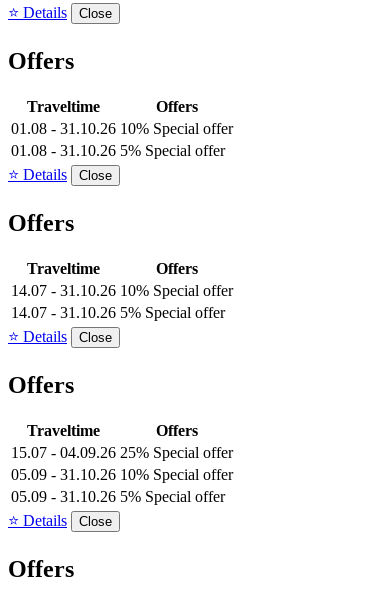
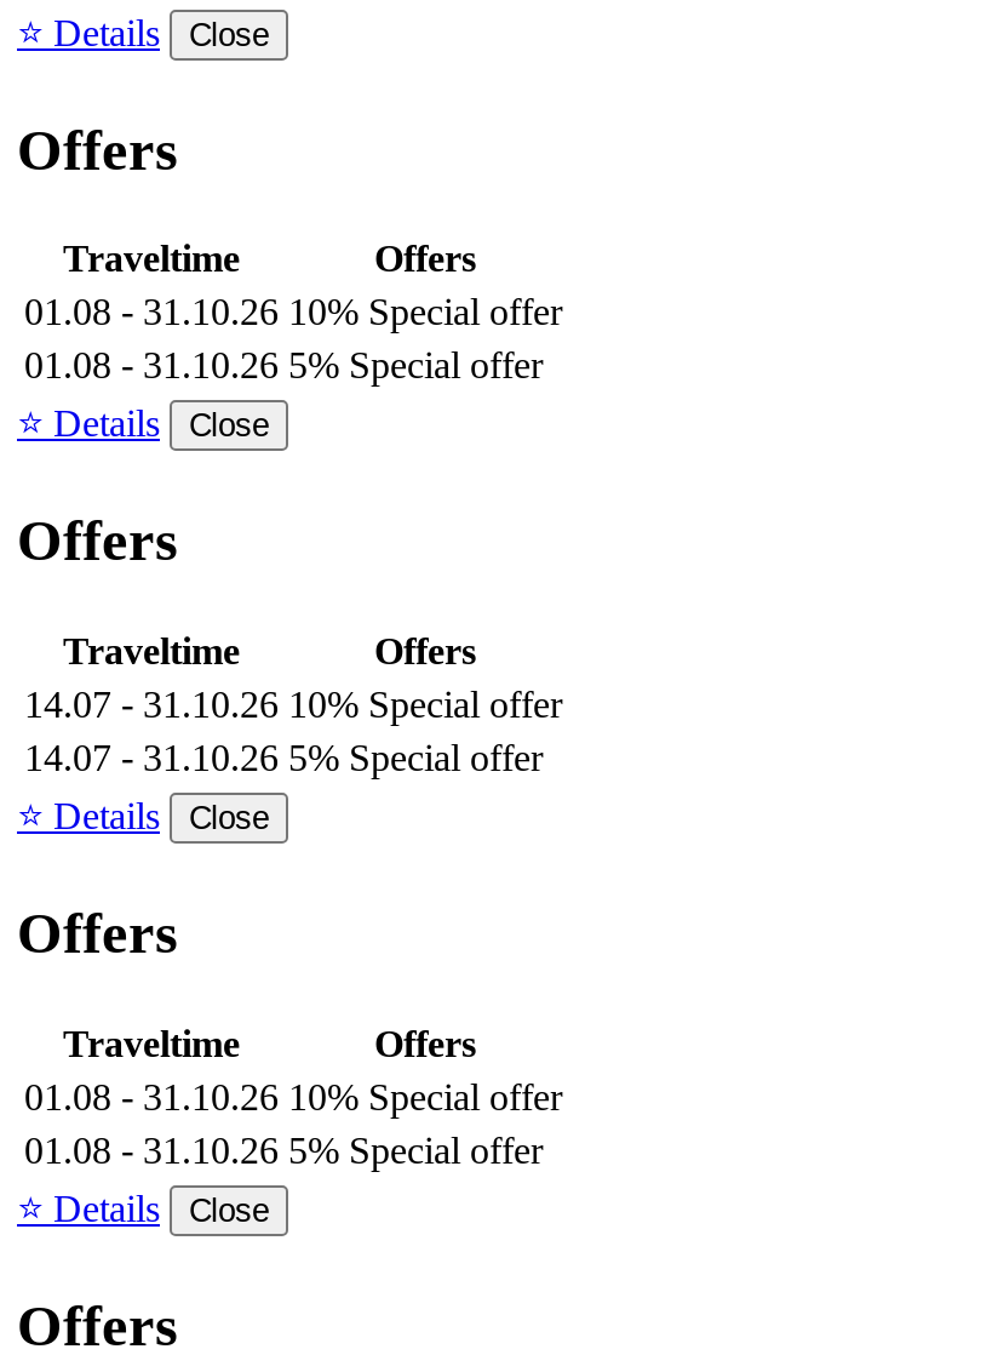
- 15.07 - 04.09.26 25% Special offer
- 05.09 - 31.10.26 10% Special offer
- 05.09 - 31.10.26 5% Special offer
+ 01.08 - 31.10.26 10% Special offer
+ 01.08 - 31.10.26 5% Special offer
